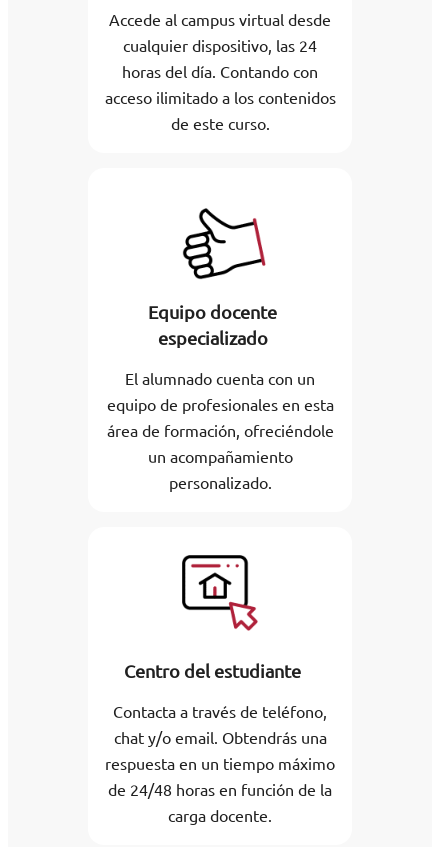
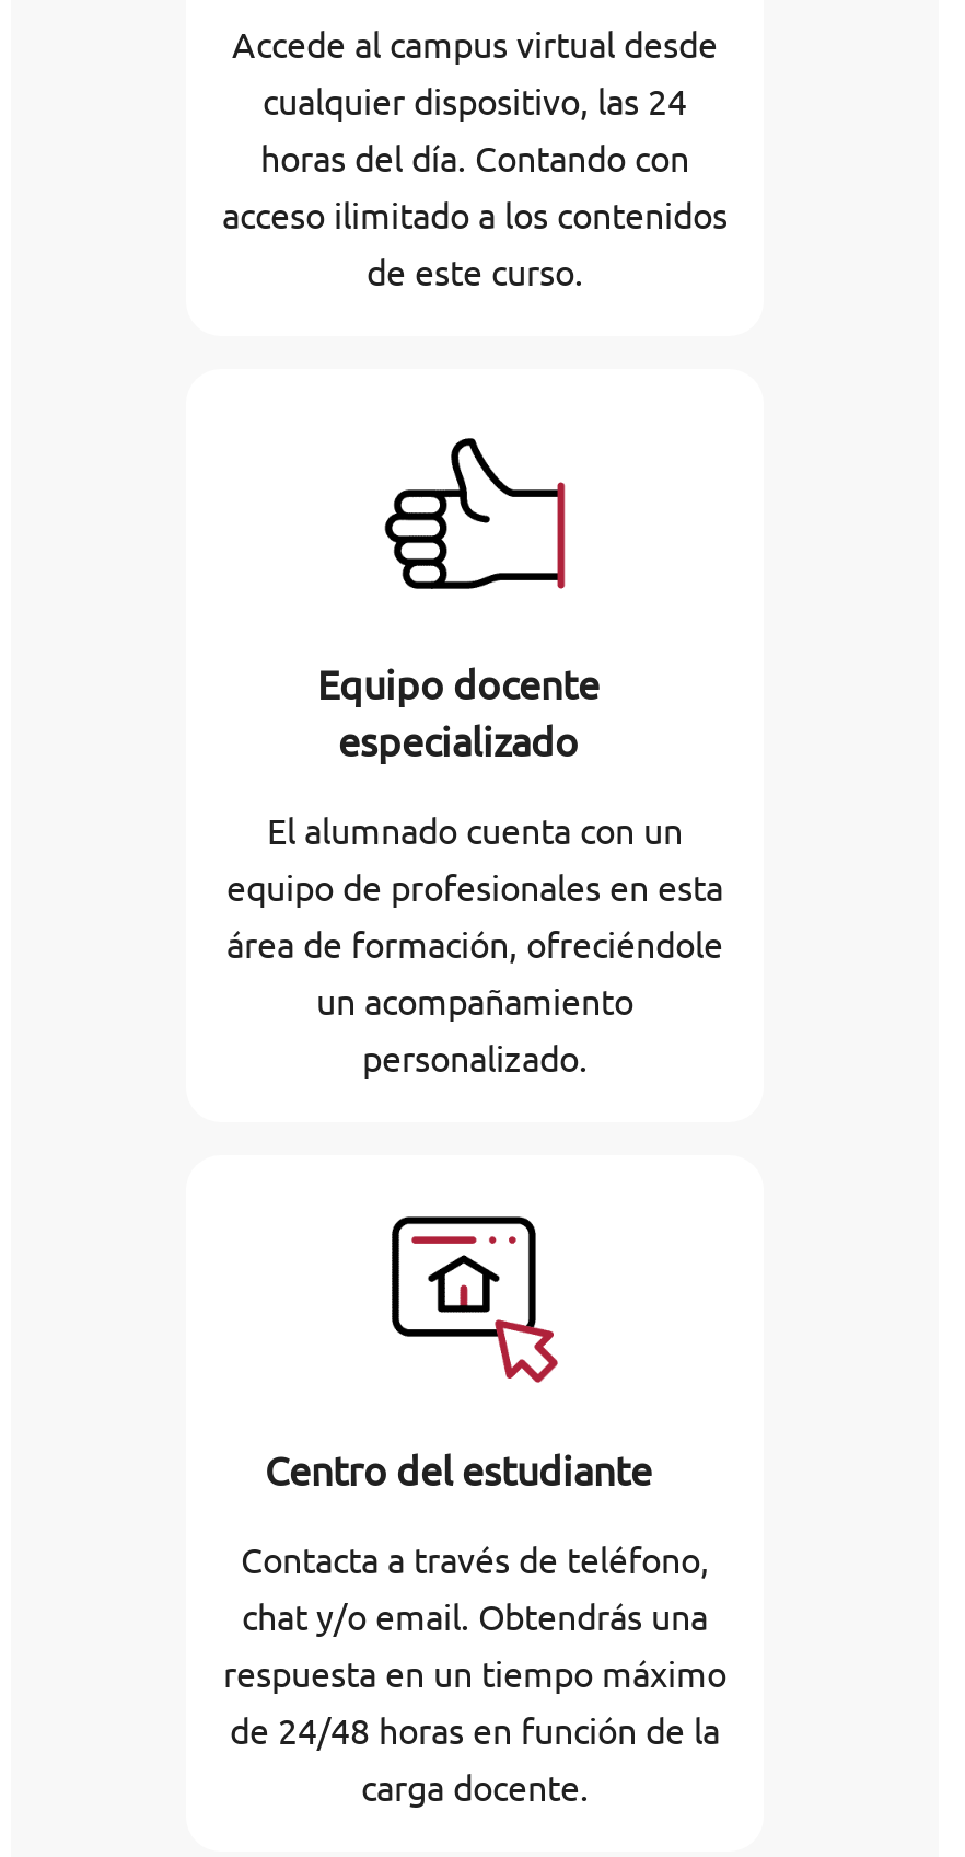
- [image]
+ [image]
